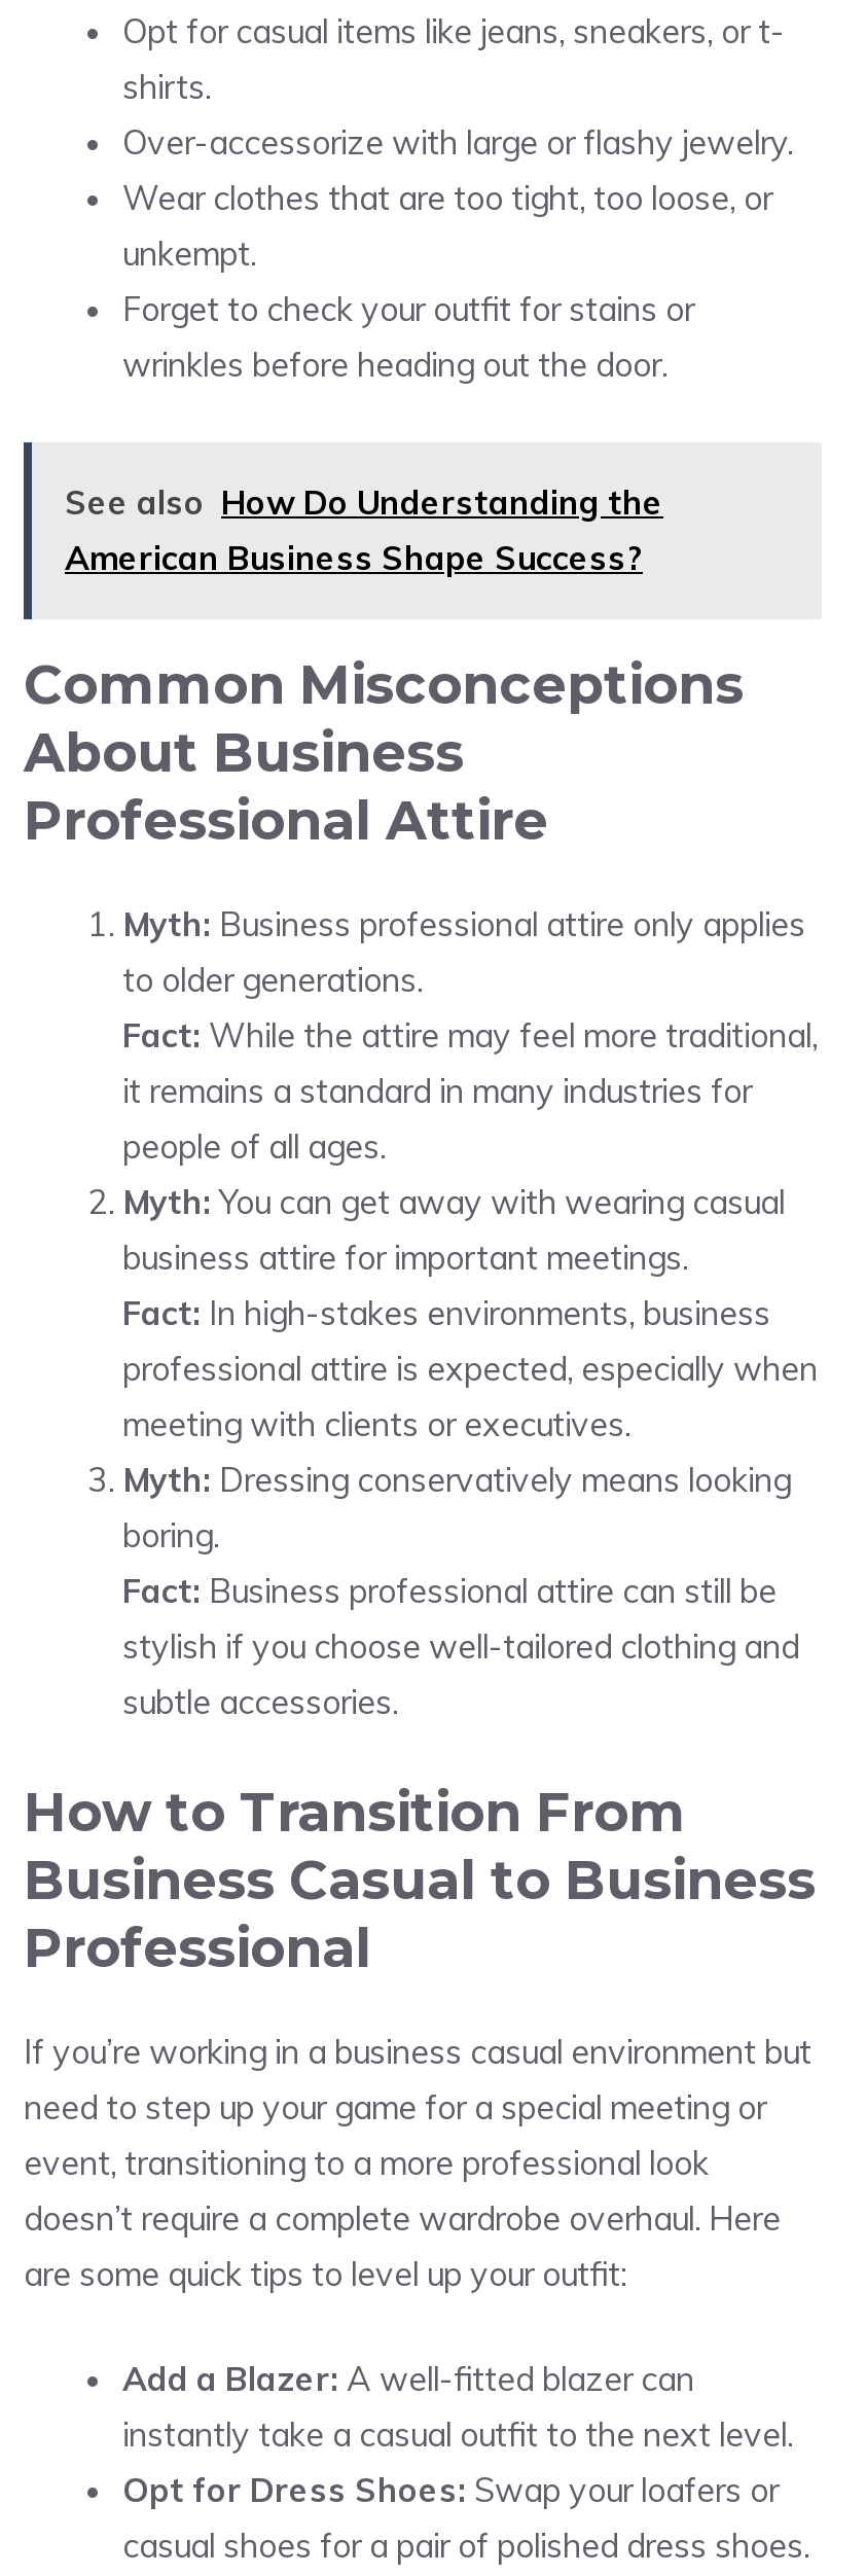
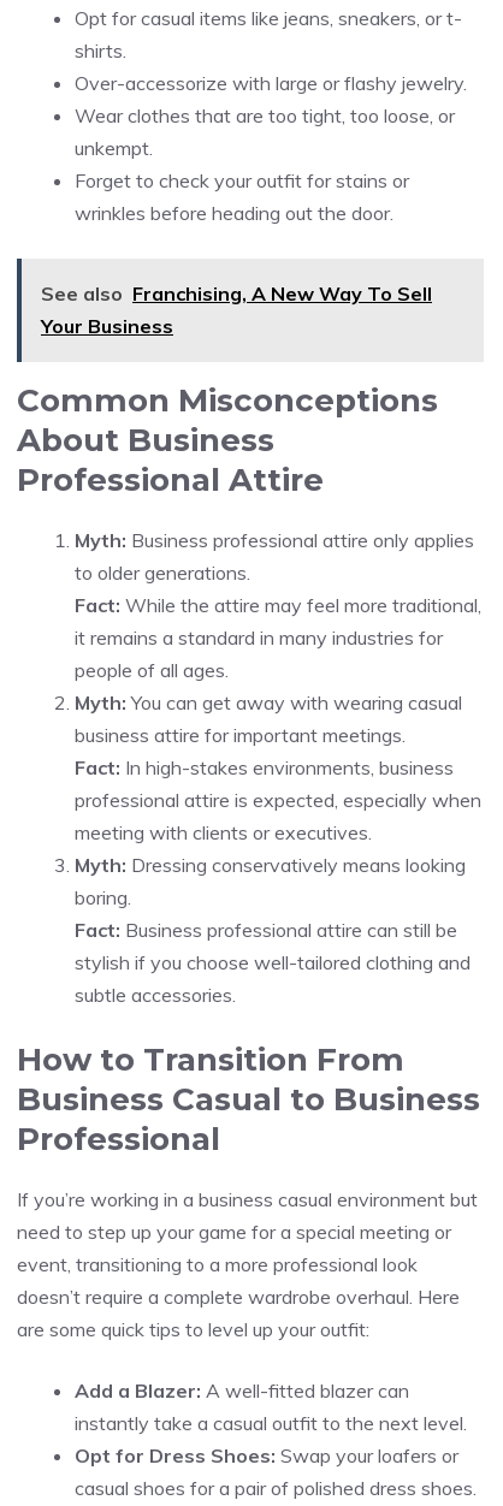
- See also How Do Understanding the
- American Business Shape Success?
+ See also Franchising, A New Way To Sell
+ Your Business
